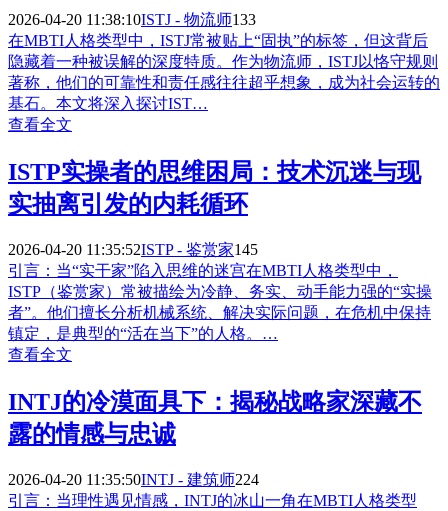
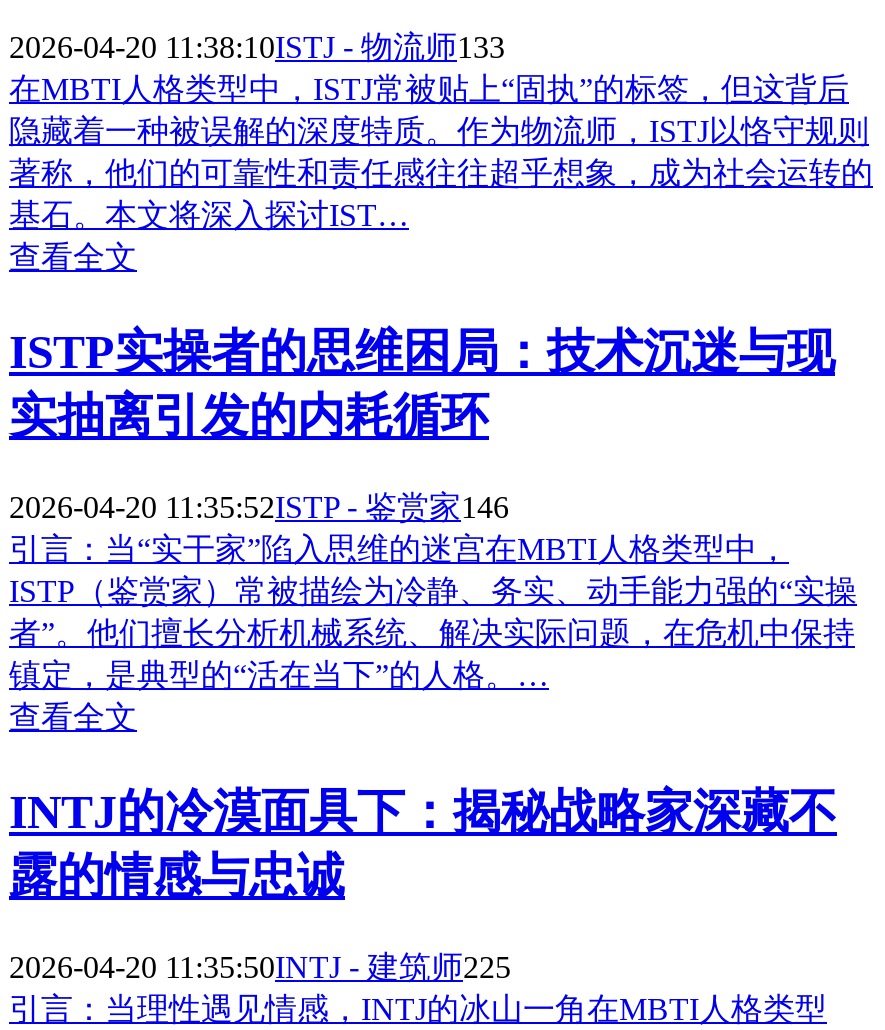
- 2026-04-20 11:35:52ISTP - 鉴赏家145
+ 2026-04-20 11:35:52ISTP - 鉴赏家146

- 2026-04-20 11:35:50INTJ - 建筑师224
+ 2026-04-20 11:35:50INTJ - 建筑师225
